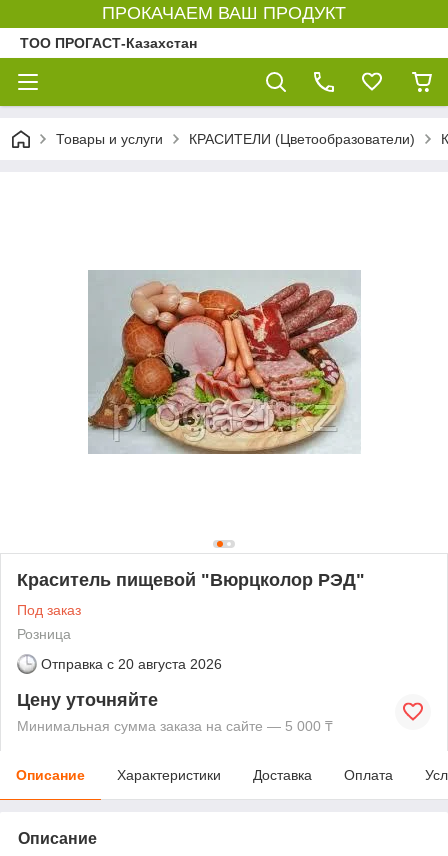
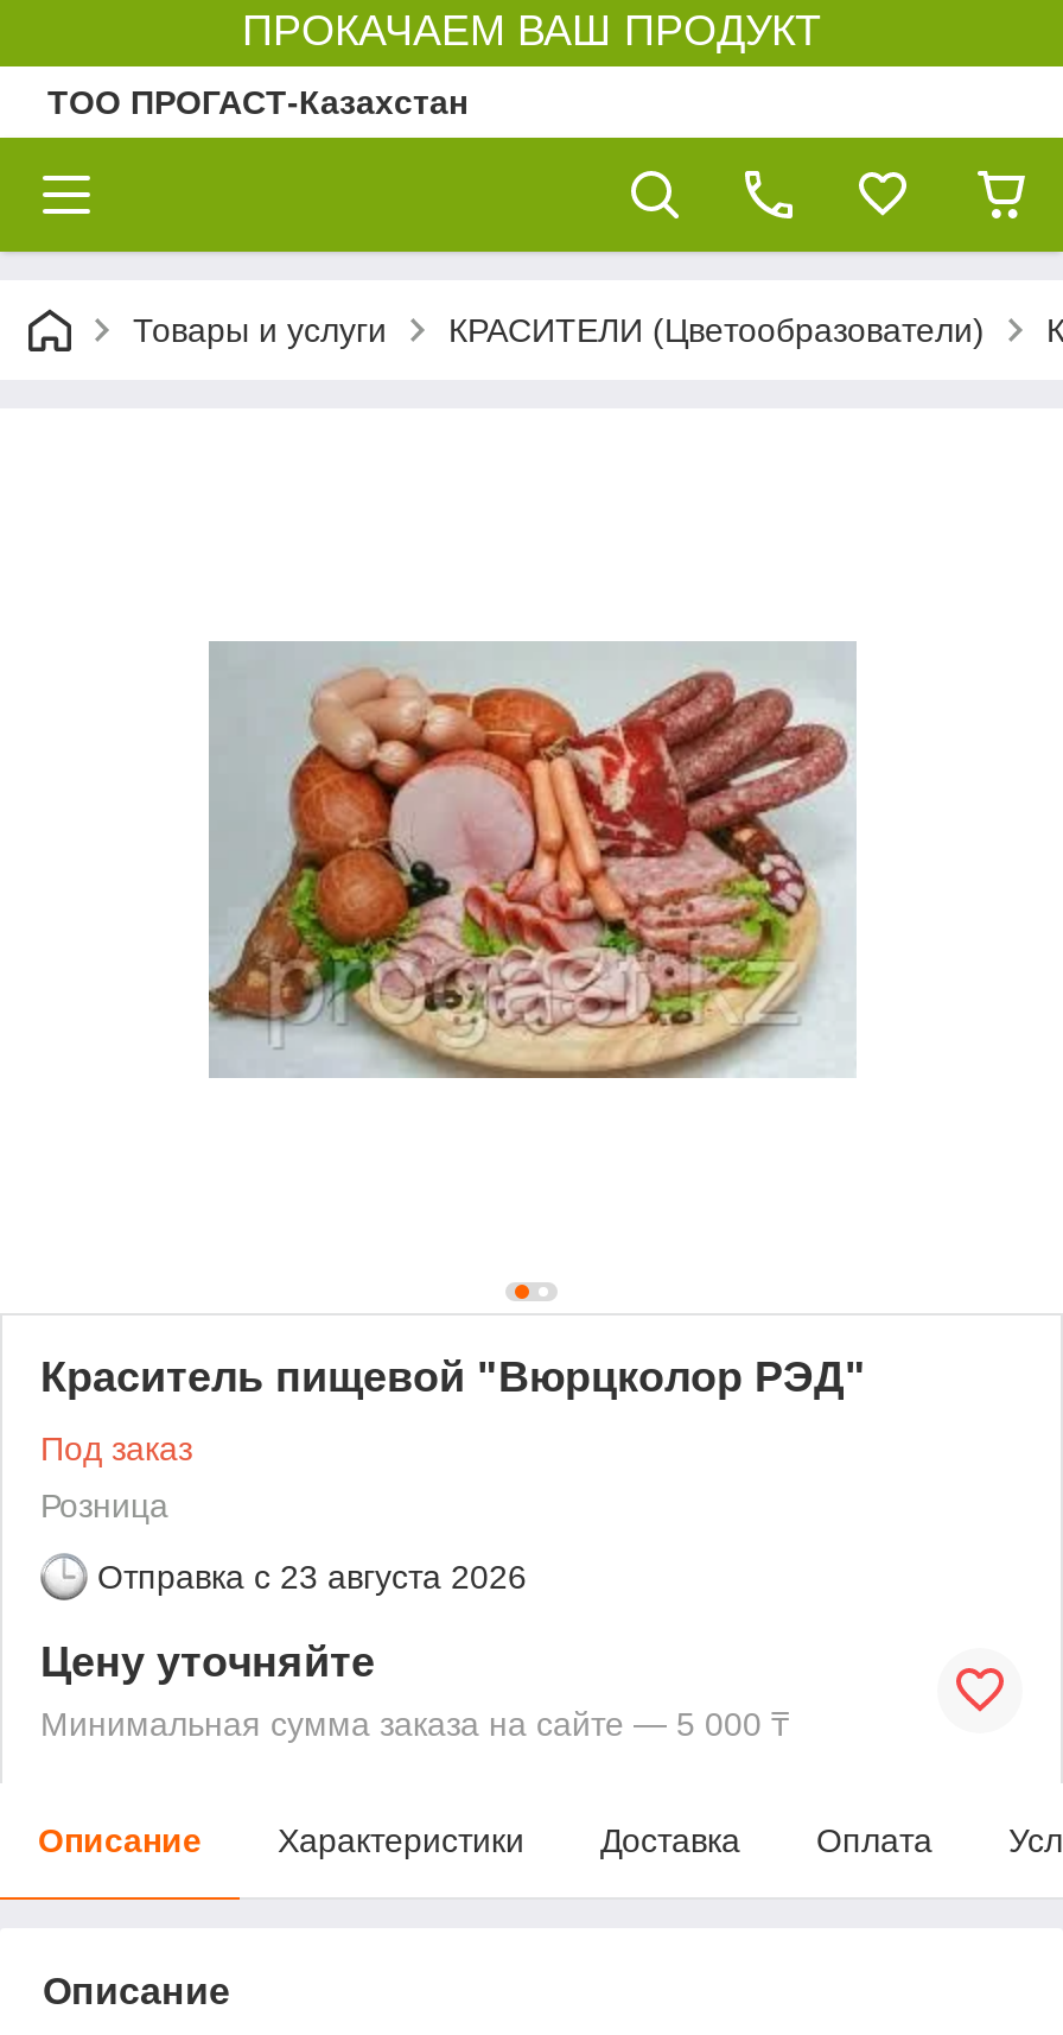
- Отправка с 20 августа 2026
+ Отправка с 23 августа 2026
